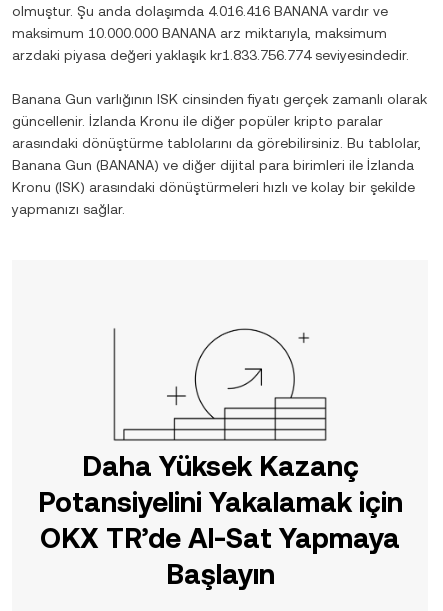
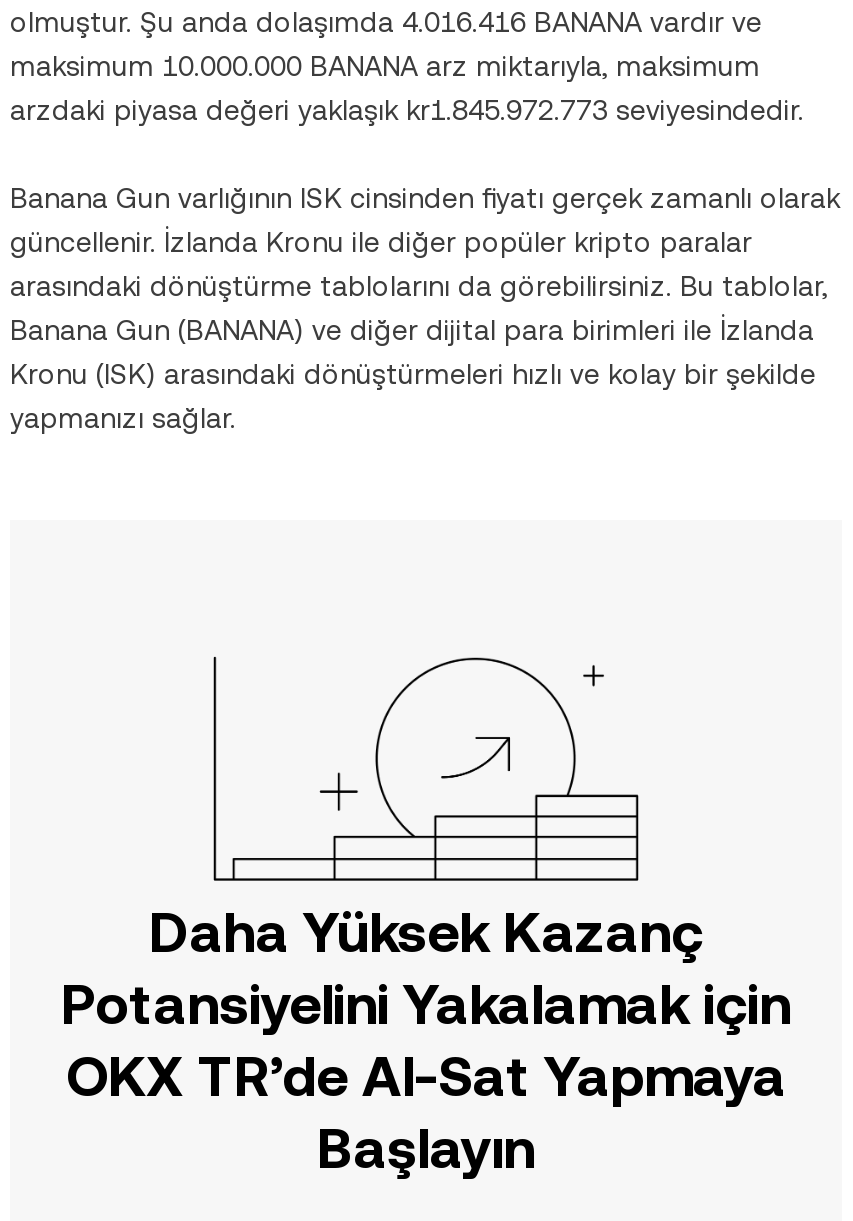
- arzdaki piyasa değeri yaklaşık kr1.833.756.774 seviyesindedir.
+ arzdaki piyasa değeri yaklaşık kr1.845.972.773 seviyesindedir.
